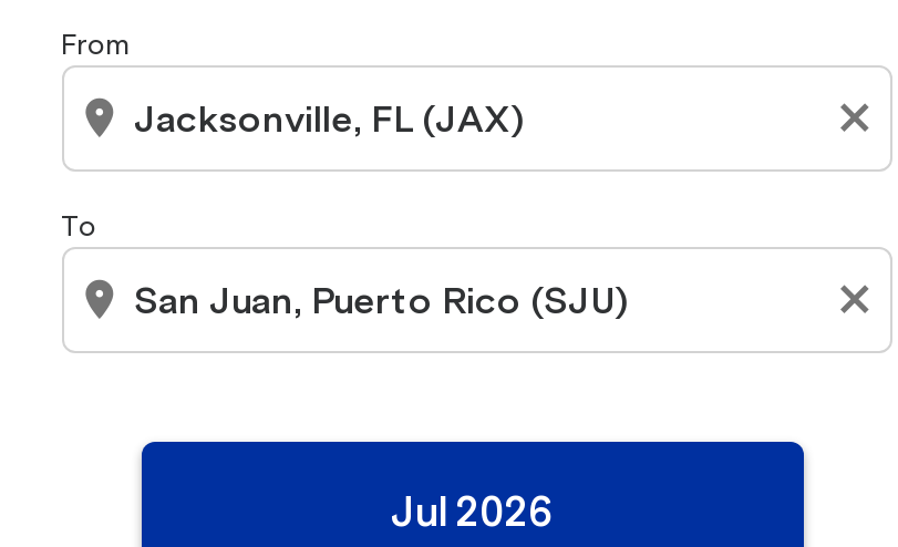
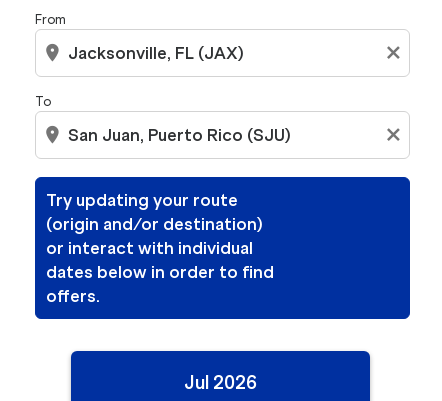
+ [image]
+ Try updating your route
+ (origin and/or destination)
+ or interact with individual
+ dates below in order to find
+ offers.
